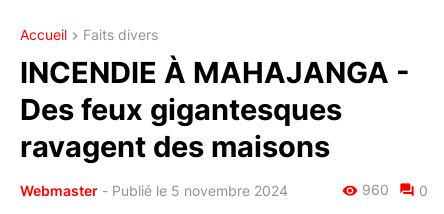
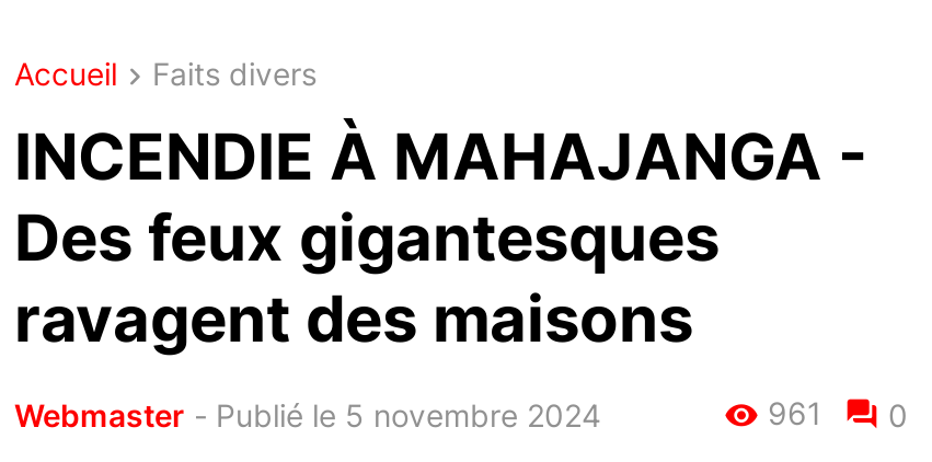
- 960 0
+ 961 0
